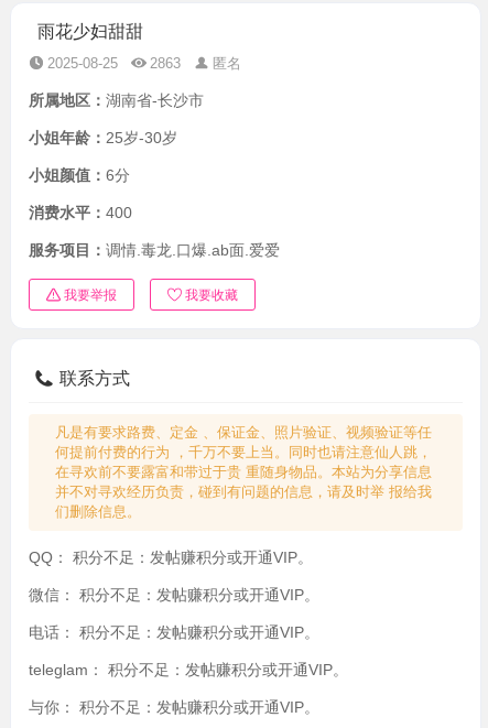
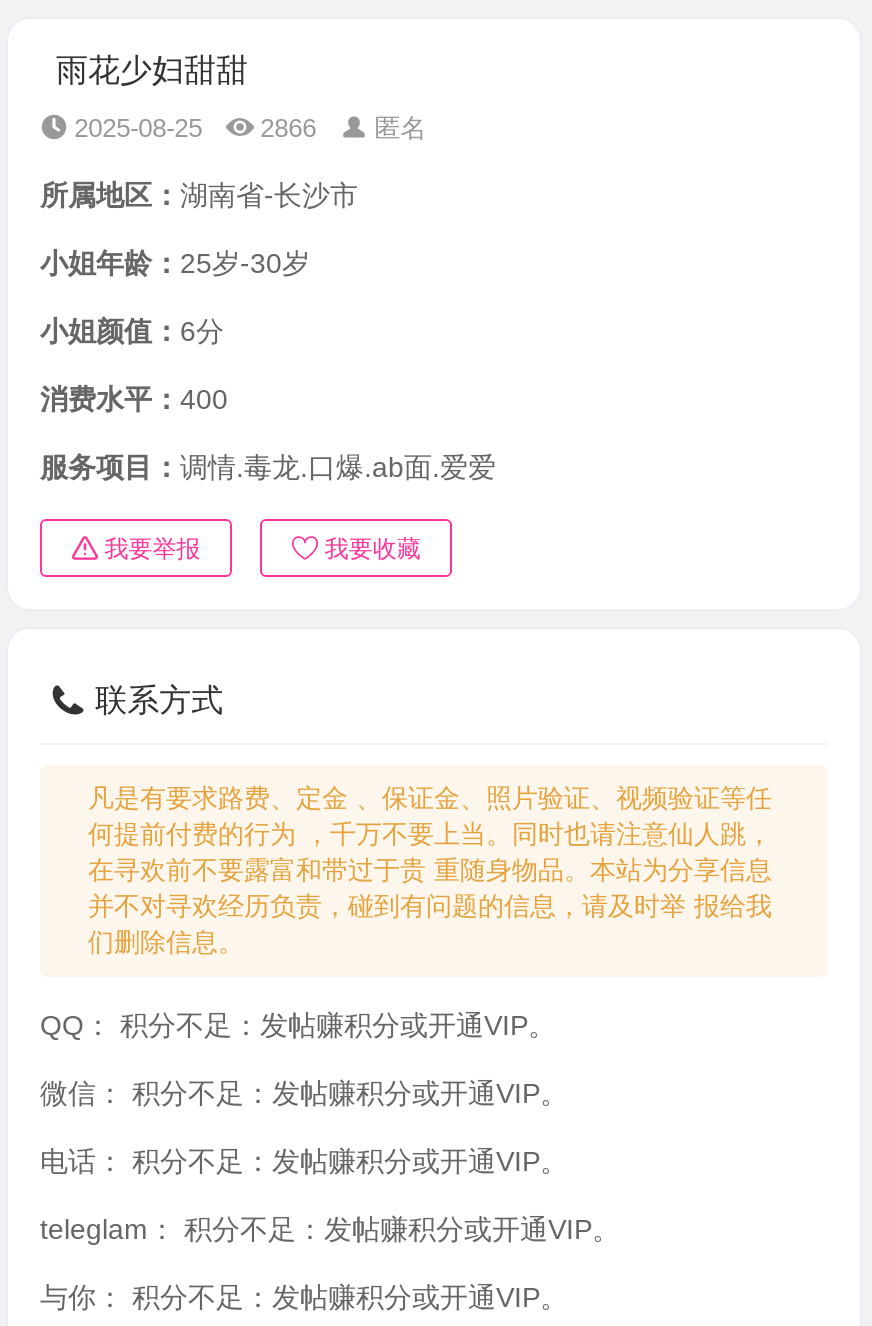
- 2025-08-25 2863 匿名
+ 2025-08-25 2866 匿名
